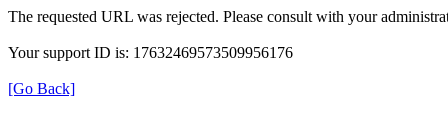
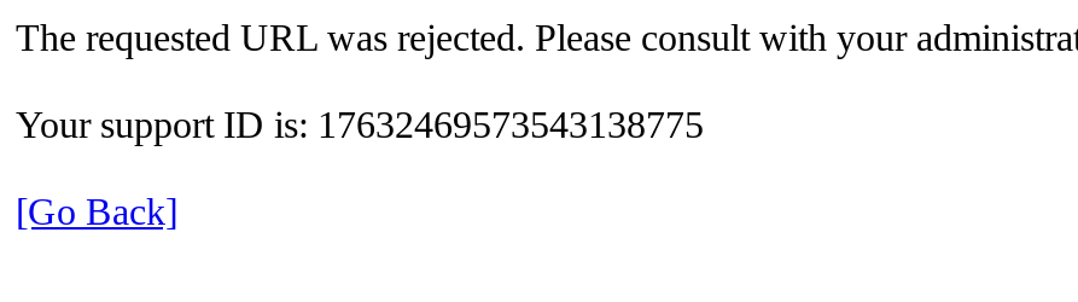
- Your support ID is: 17632469573509956176
+ Your support ID is: 17632469573543138775
